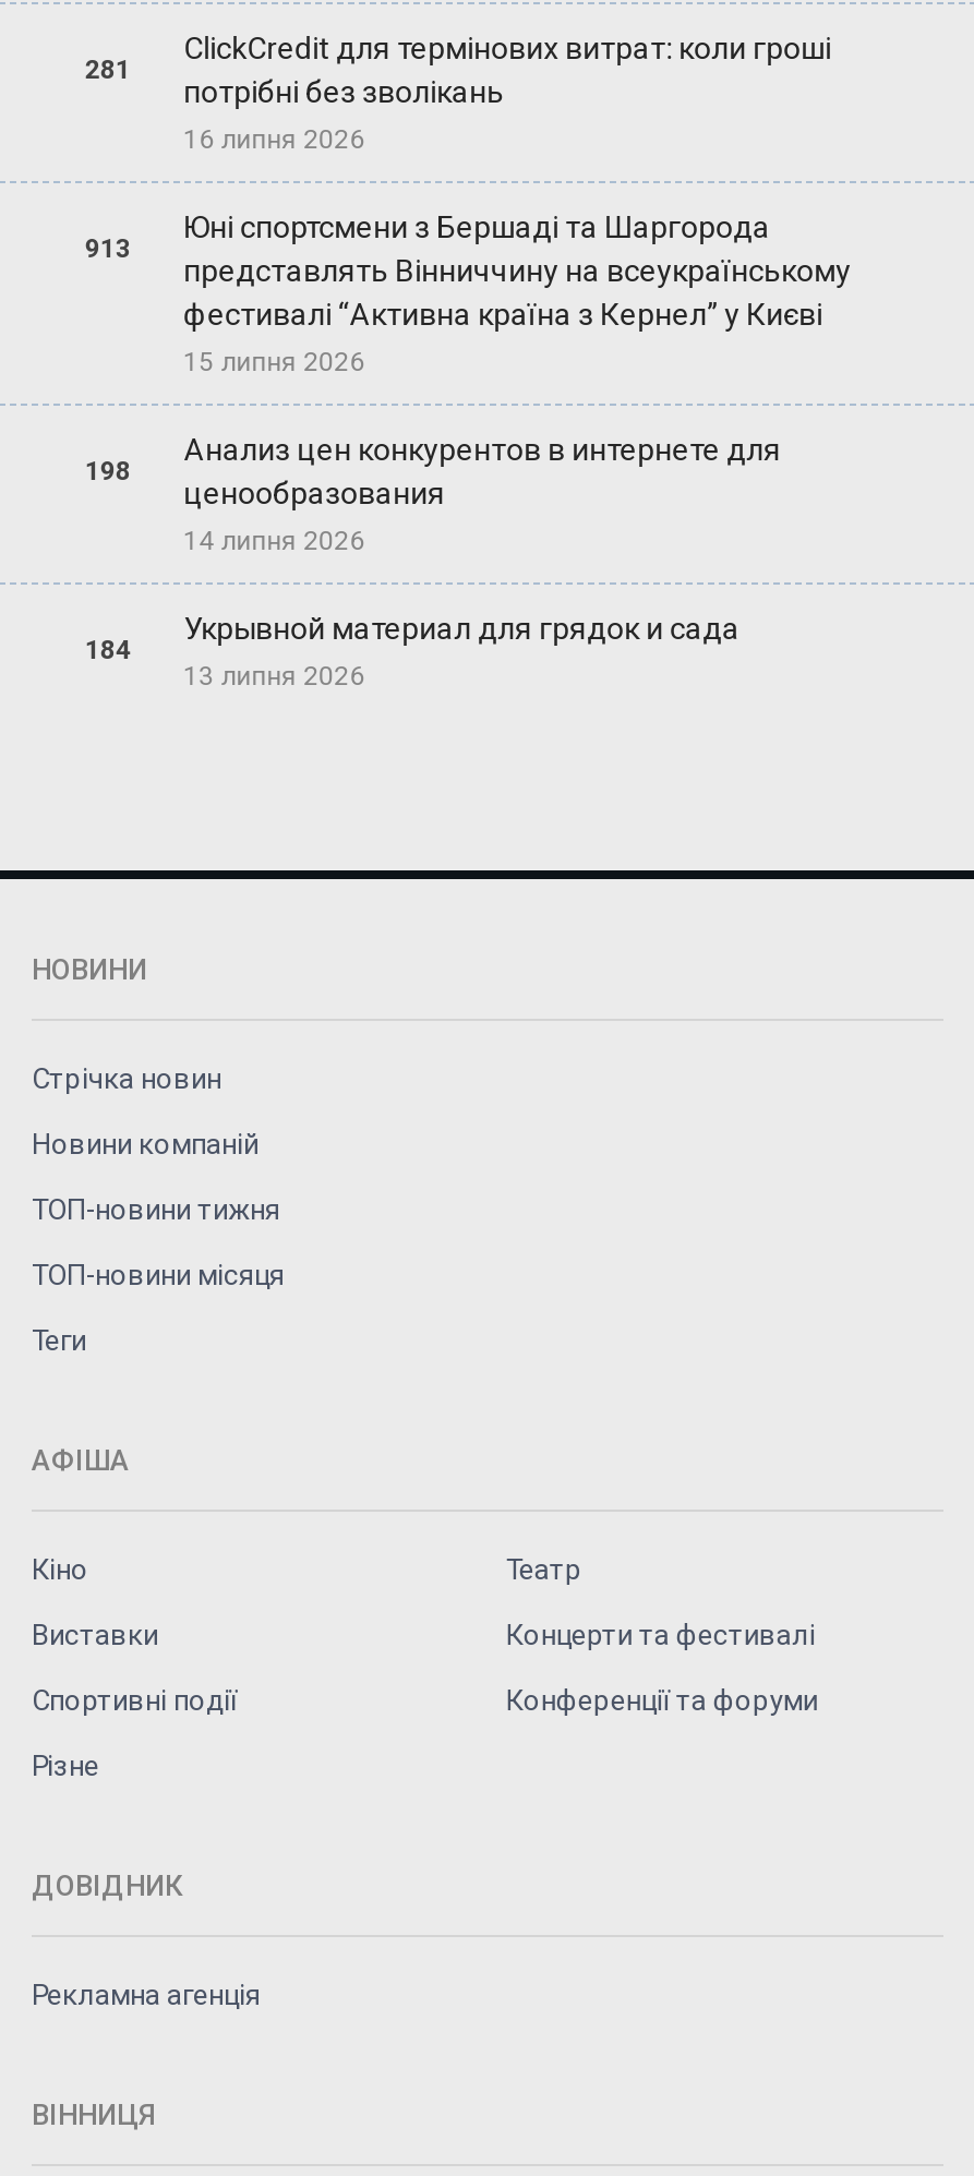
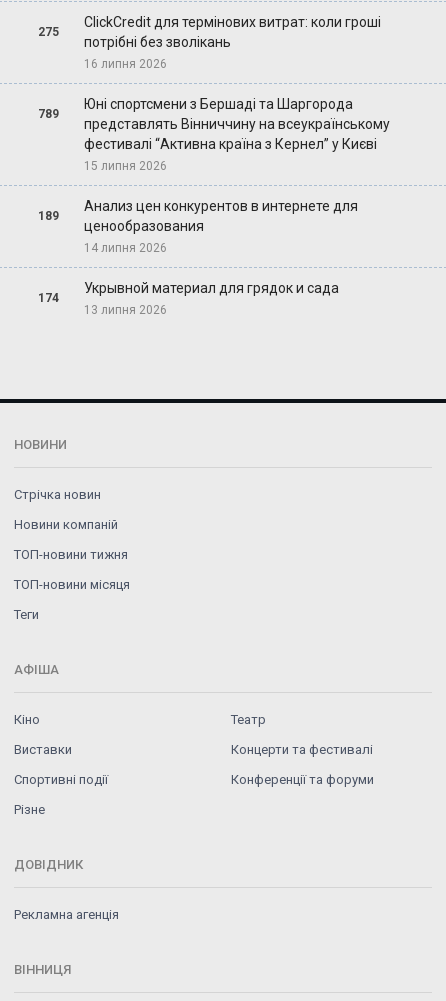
- 281
+ 275

- 913
+ 789

- 198
+ 189

- 184
+ 174
